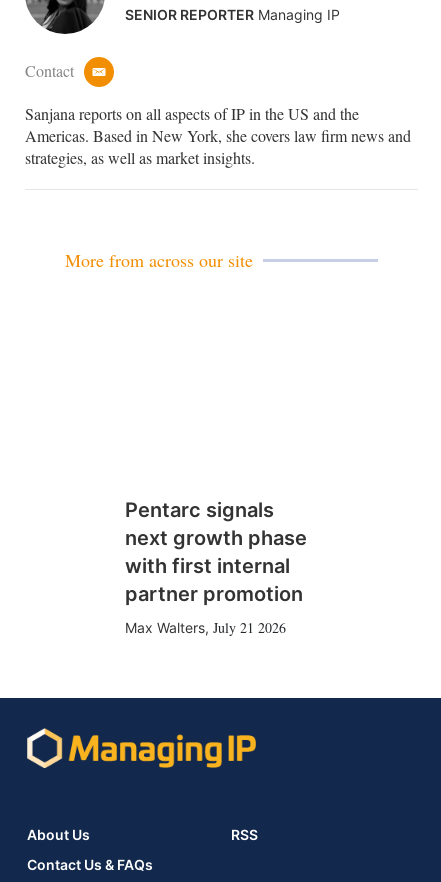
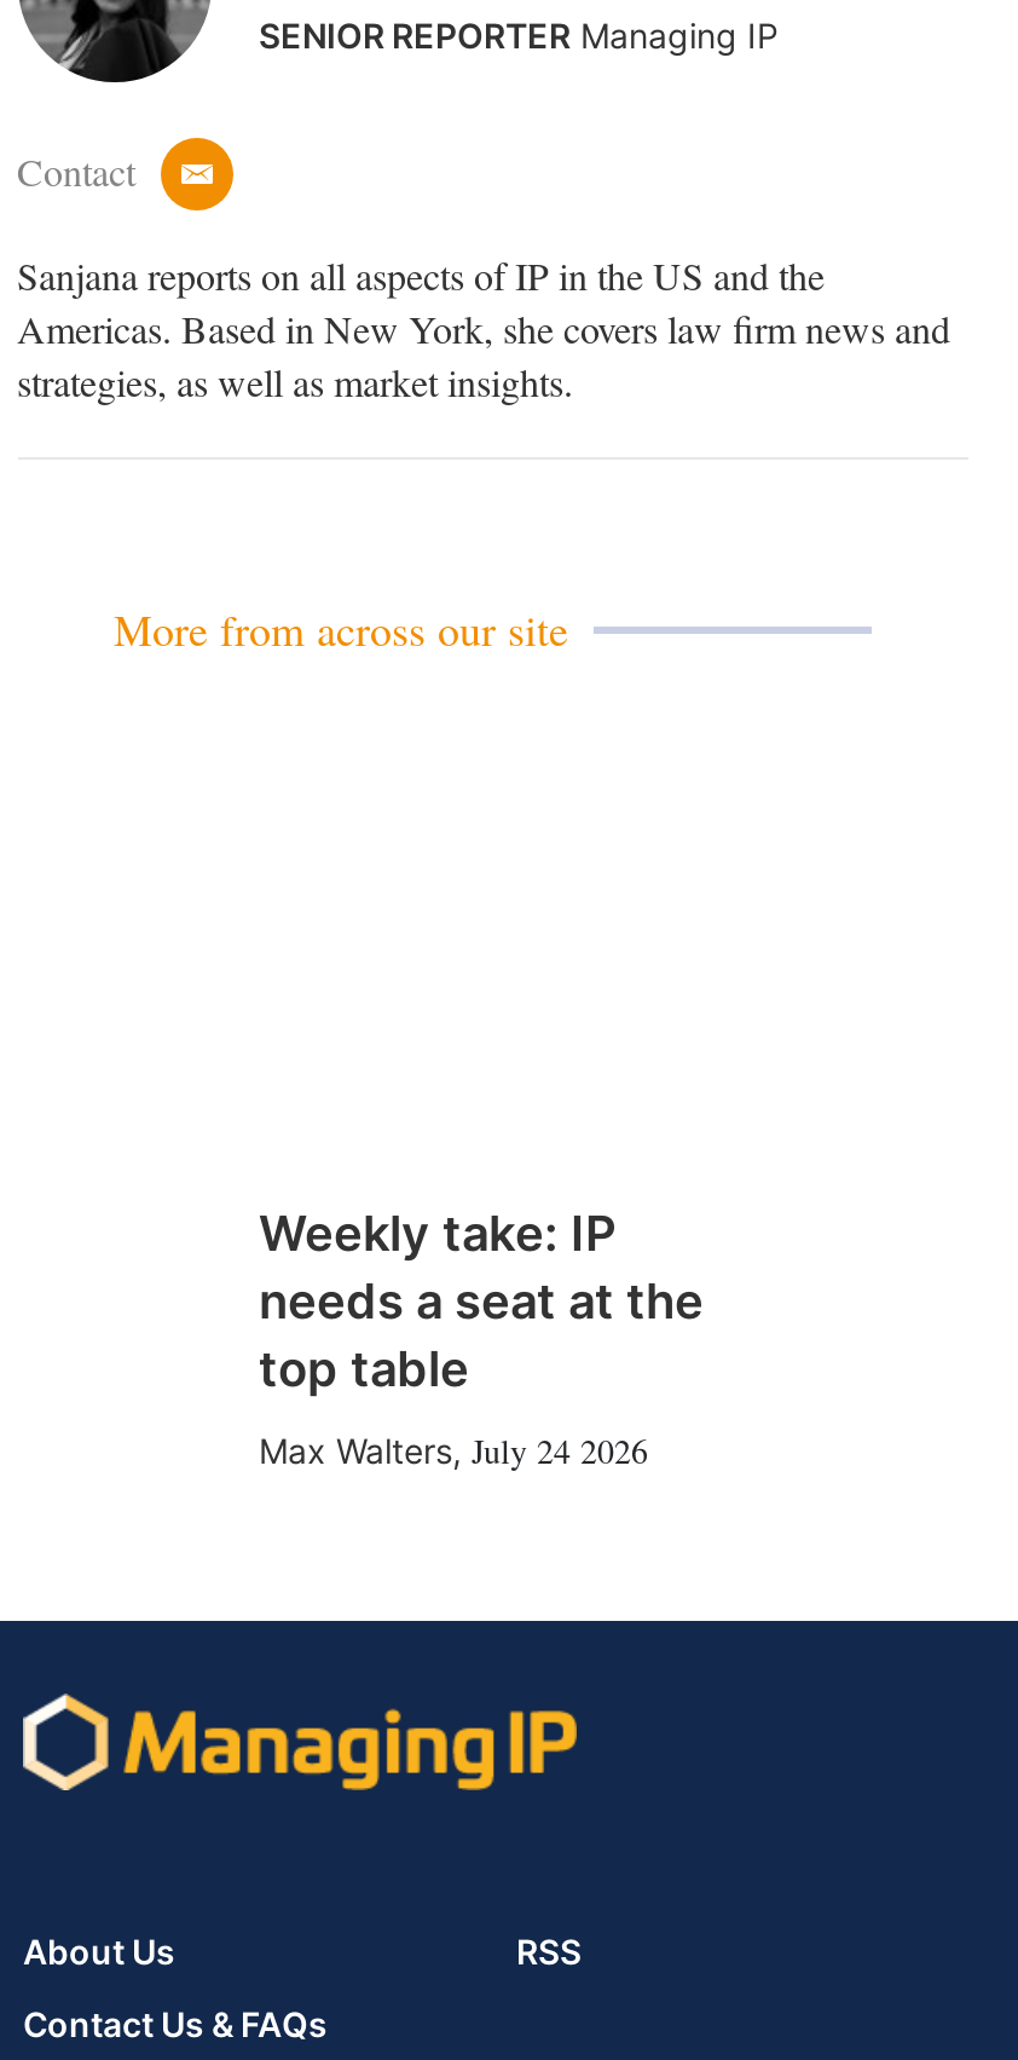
- Pentarc signals
- next growth phase
- with first internal
- partner promotion
+ Weekly take: IP
+ needs a seat at the
+ top table

- Max Walters, July 21 2026
+ Max Walters, July 24 2026
